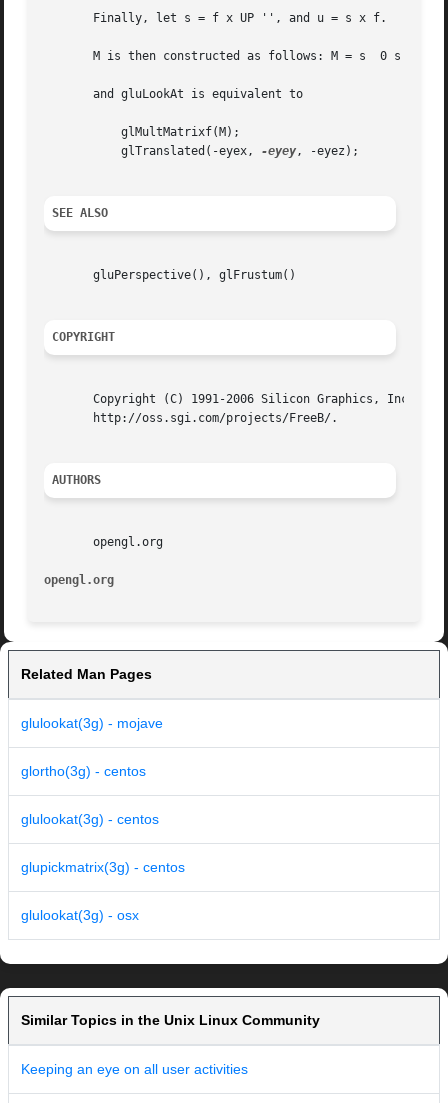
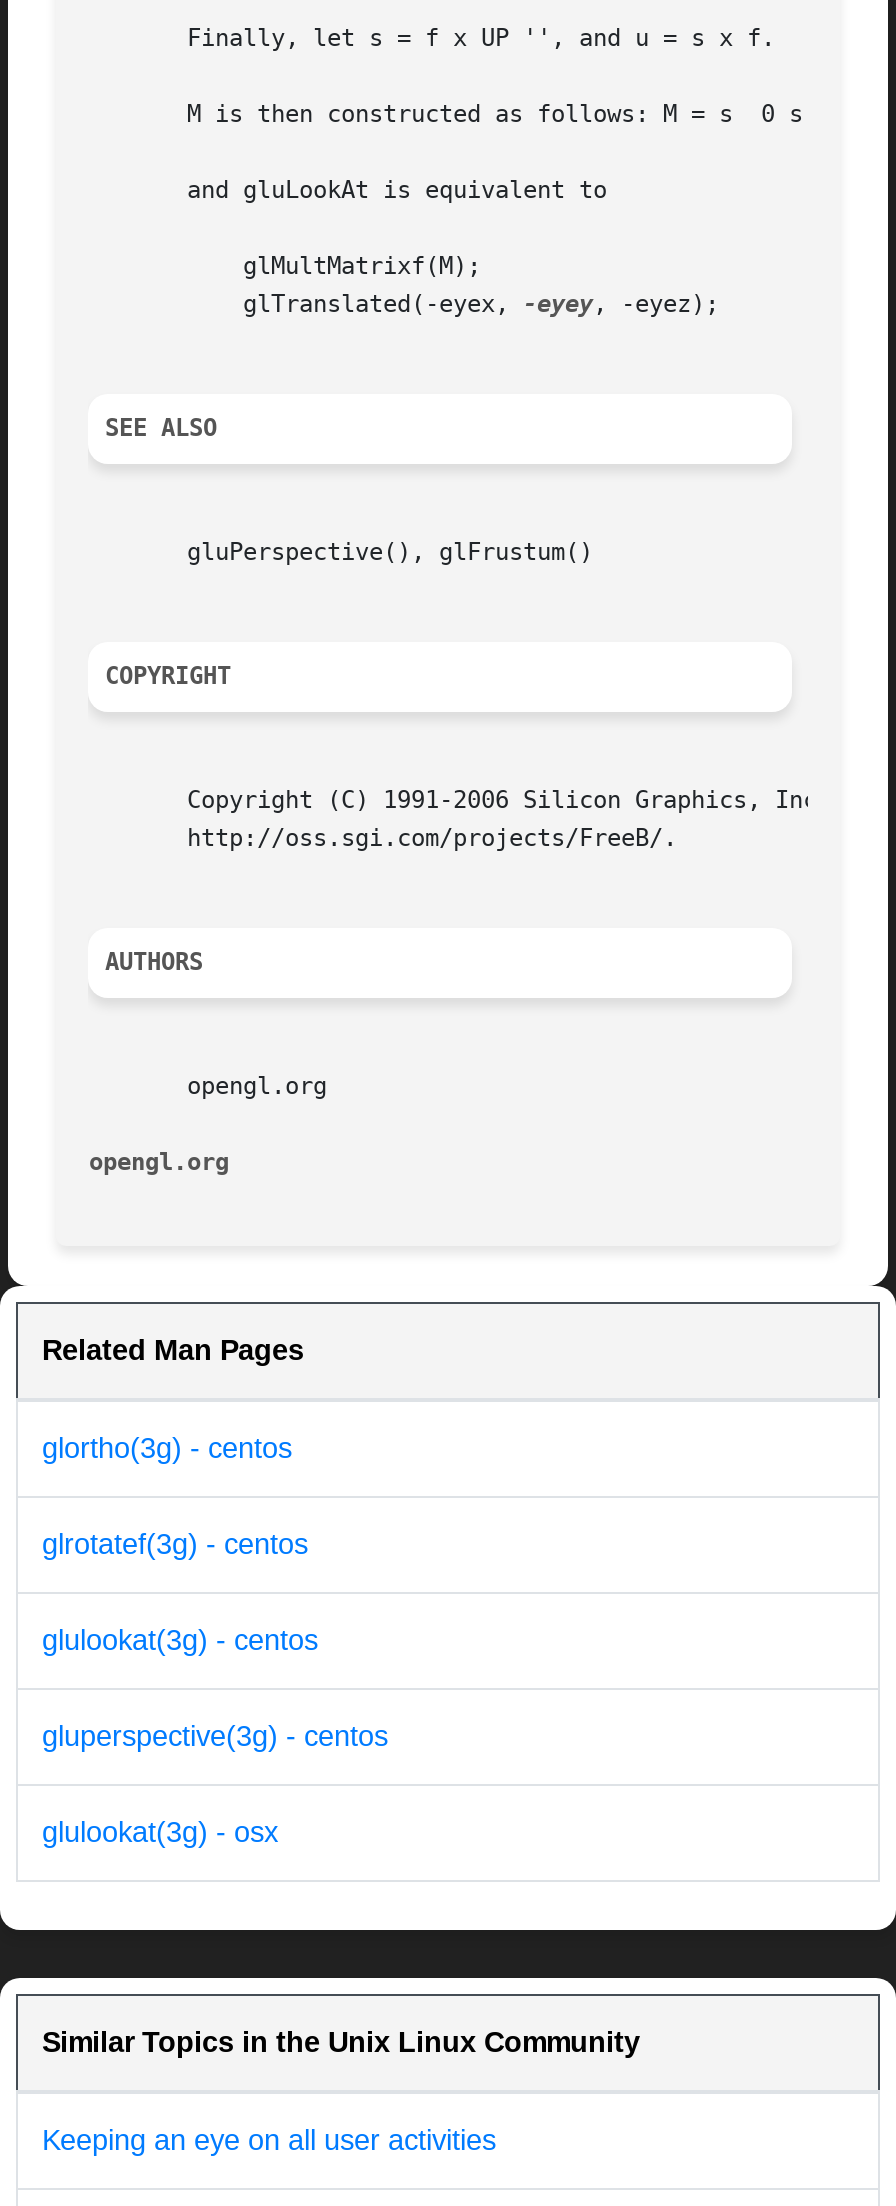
- glulookat(3g) - mojave

moved up: glortho(3g) - centos

+ glrotatef(3g) - centos

- glupickmatrix(3g) - centos
+ gluperspective(3g) - centos
